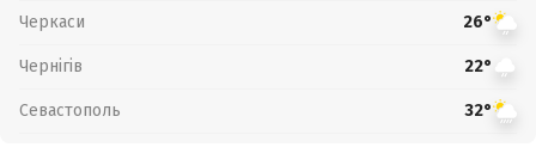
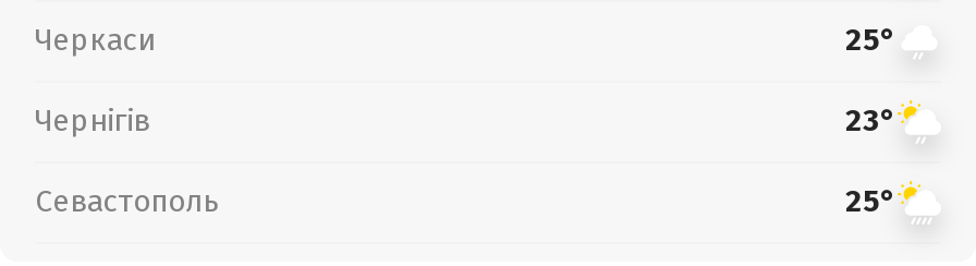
- 26°
+ 25°

- 22°
+ 23°

- 32°
+ 25°
